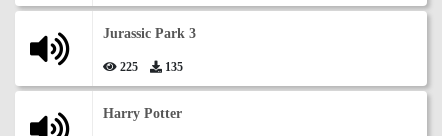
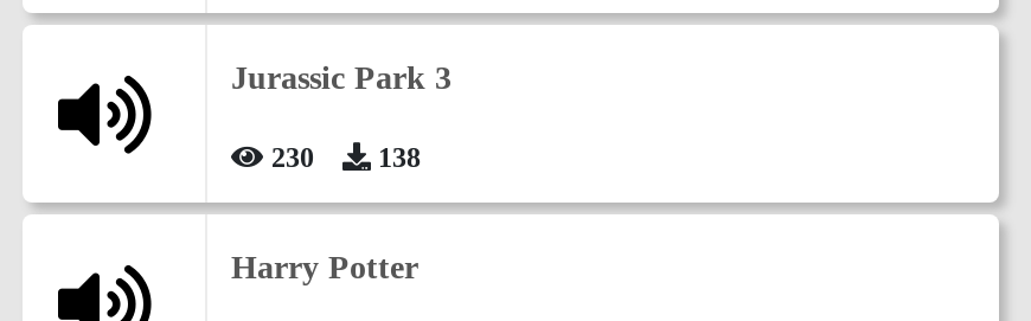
- 225
+ 230

- 135
+ 138
